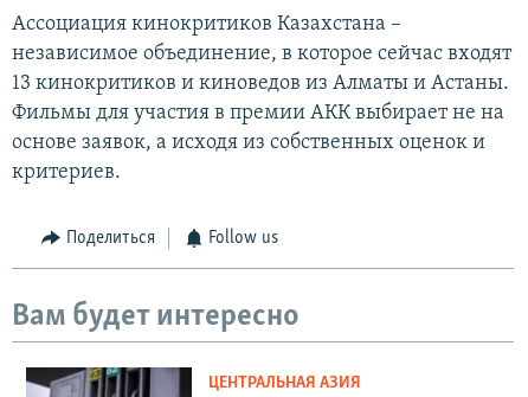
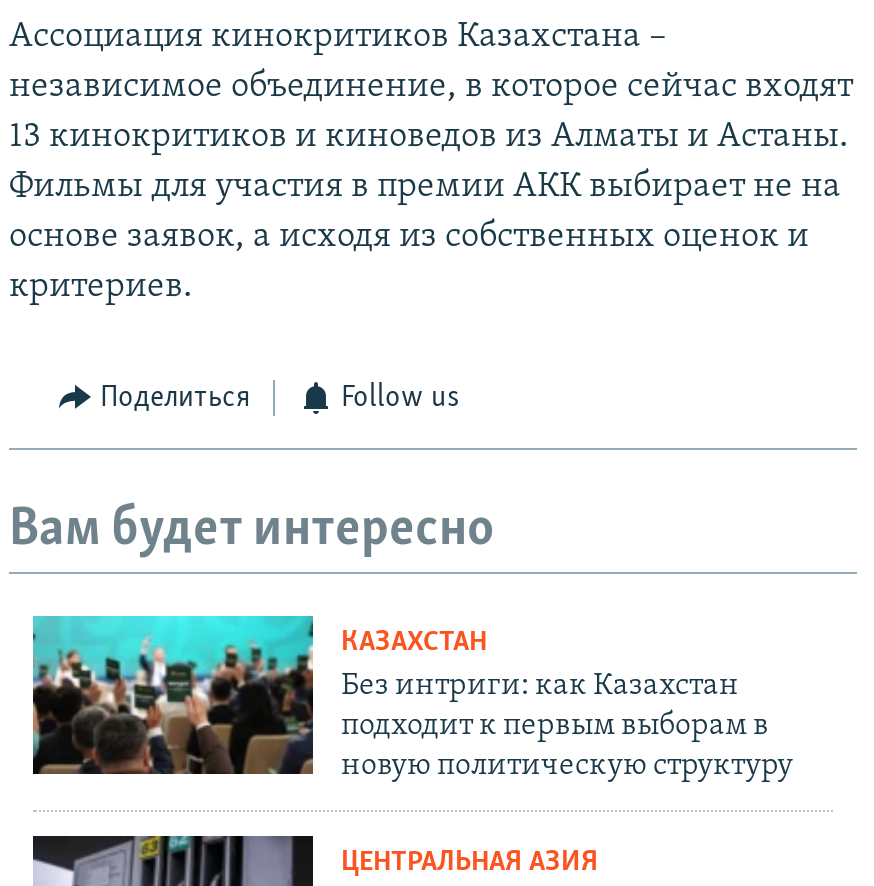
+ [image]
+ КАЗАХСТАН
+ Без интриги: как Казахстан
+ подходит к первым выборам в
+ новую политическую структуру
